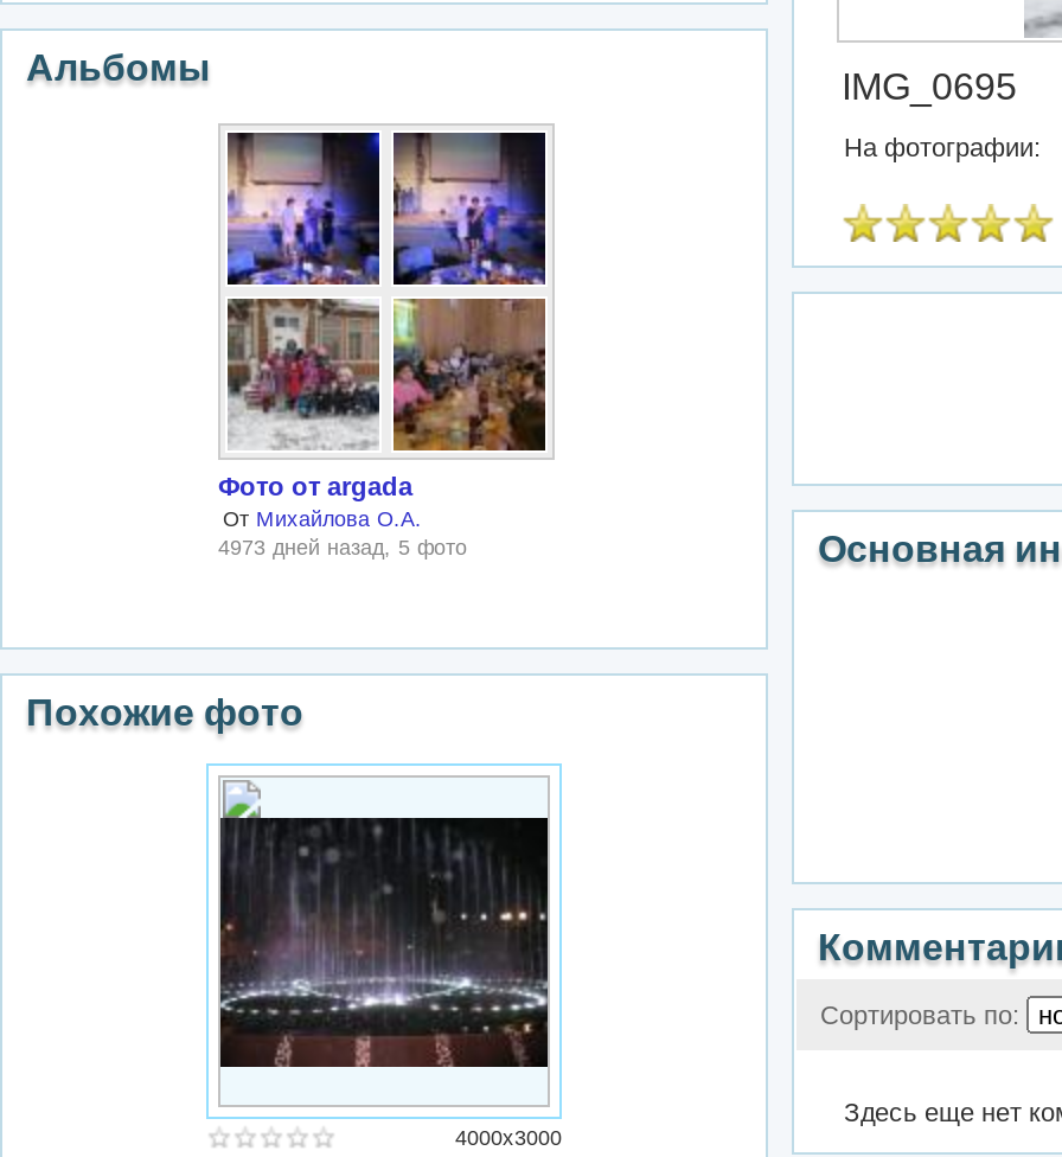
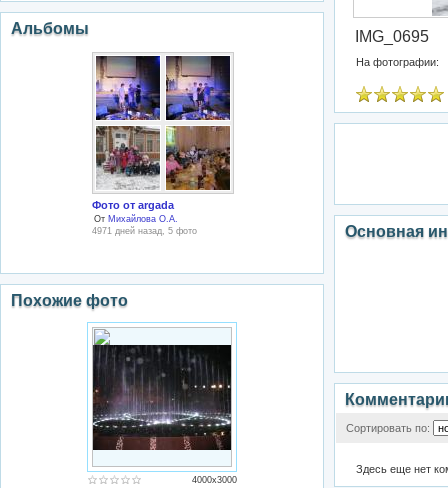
- 4973 дней назад, 5 фото
+ 4971 дней назад, 5 фото
